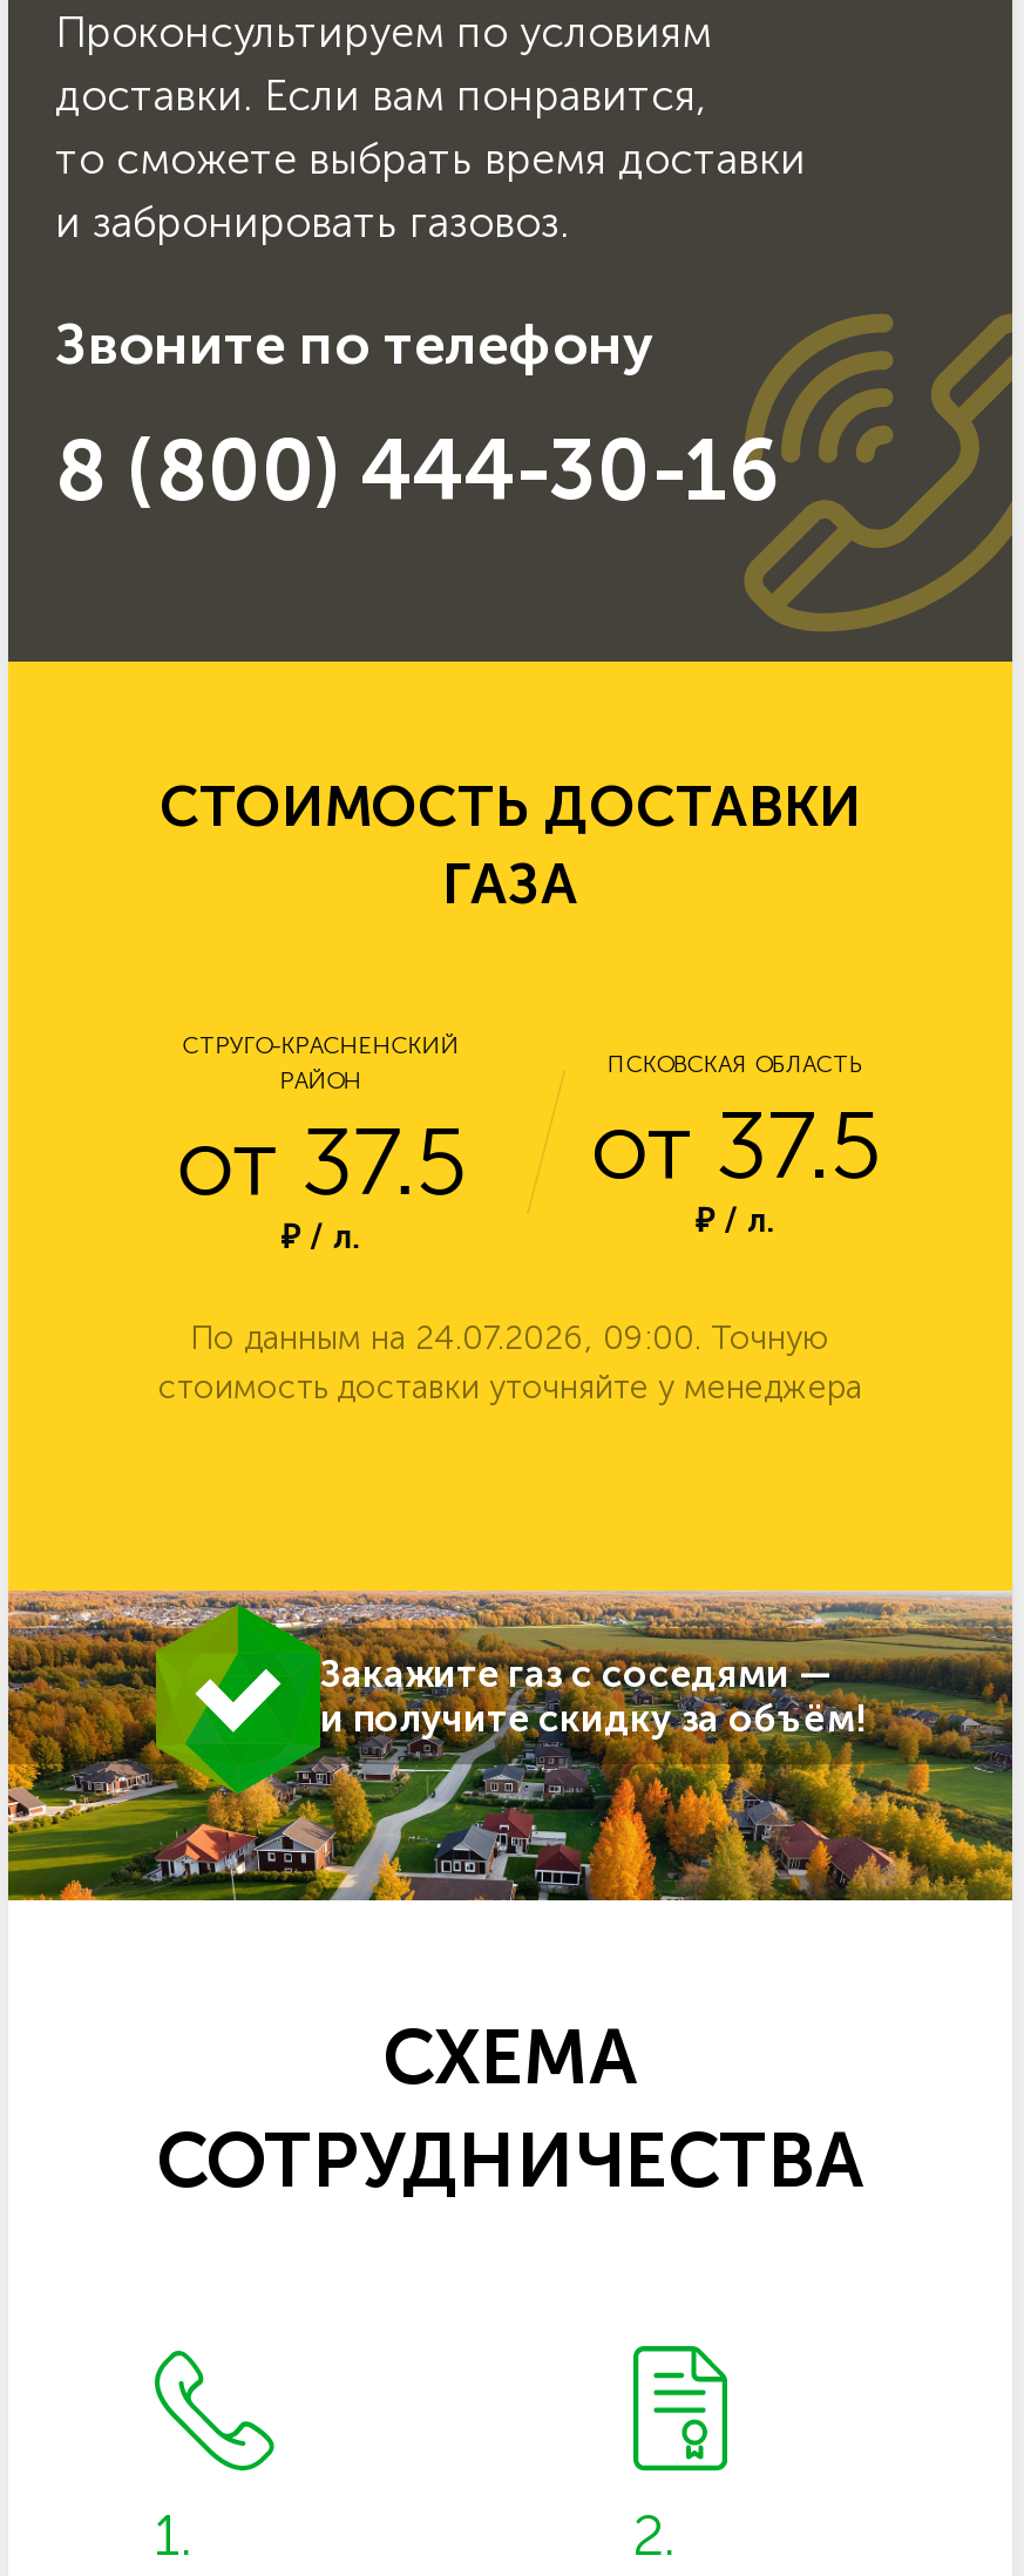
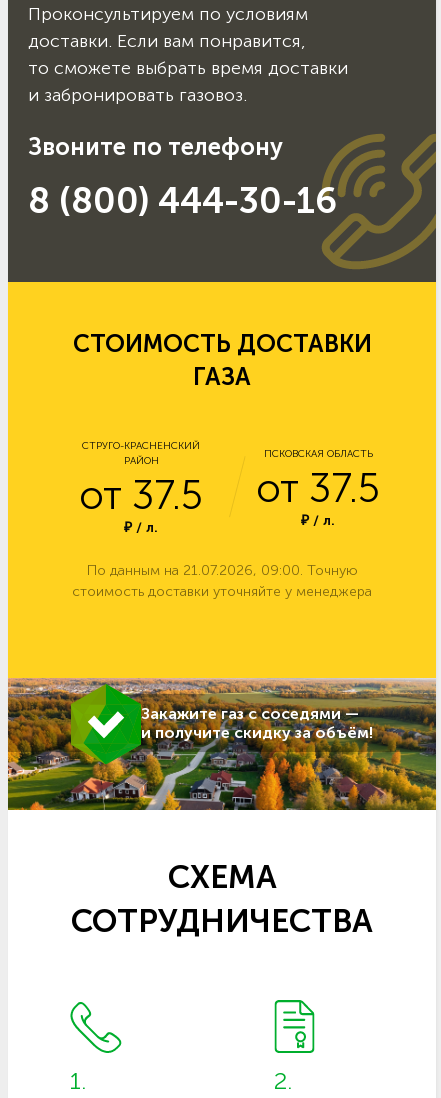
- По данным на 24.07.2026, 09:00. Точную
+ По данным на 21.07.2026, 09:00. Точную
